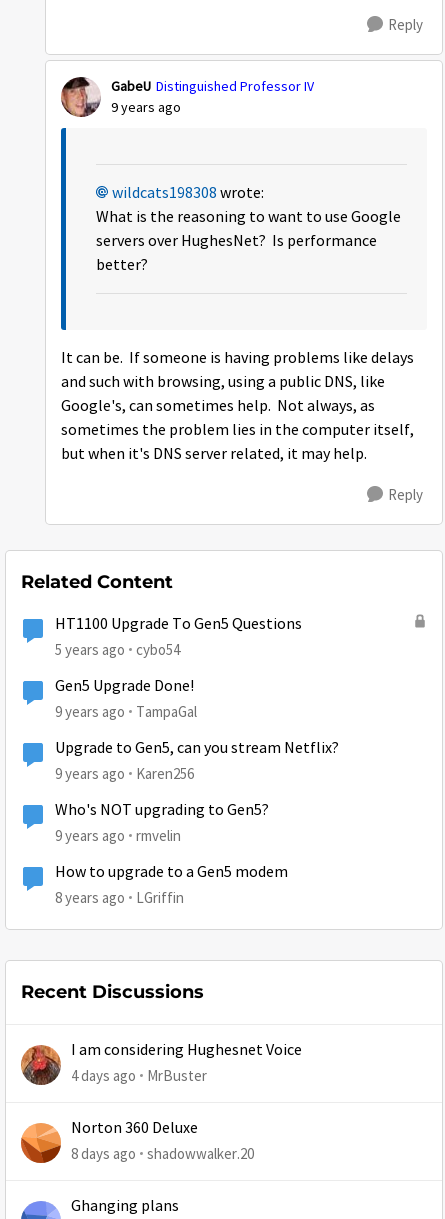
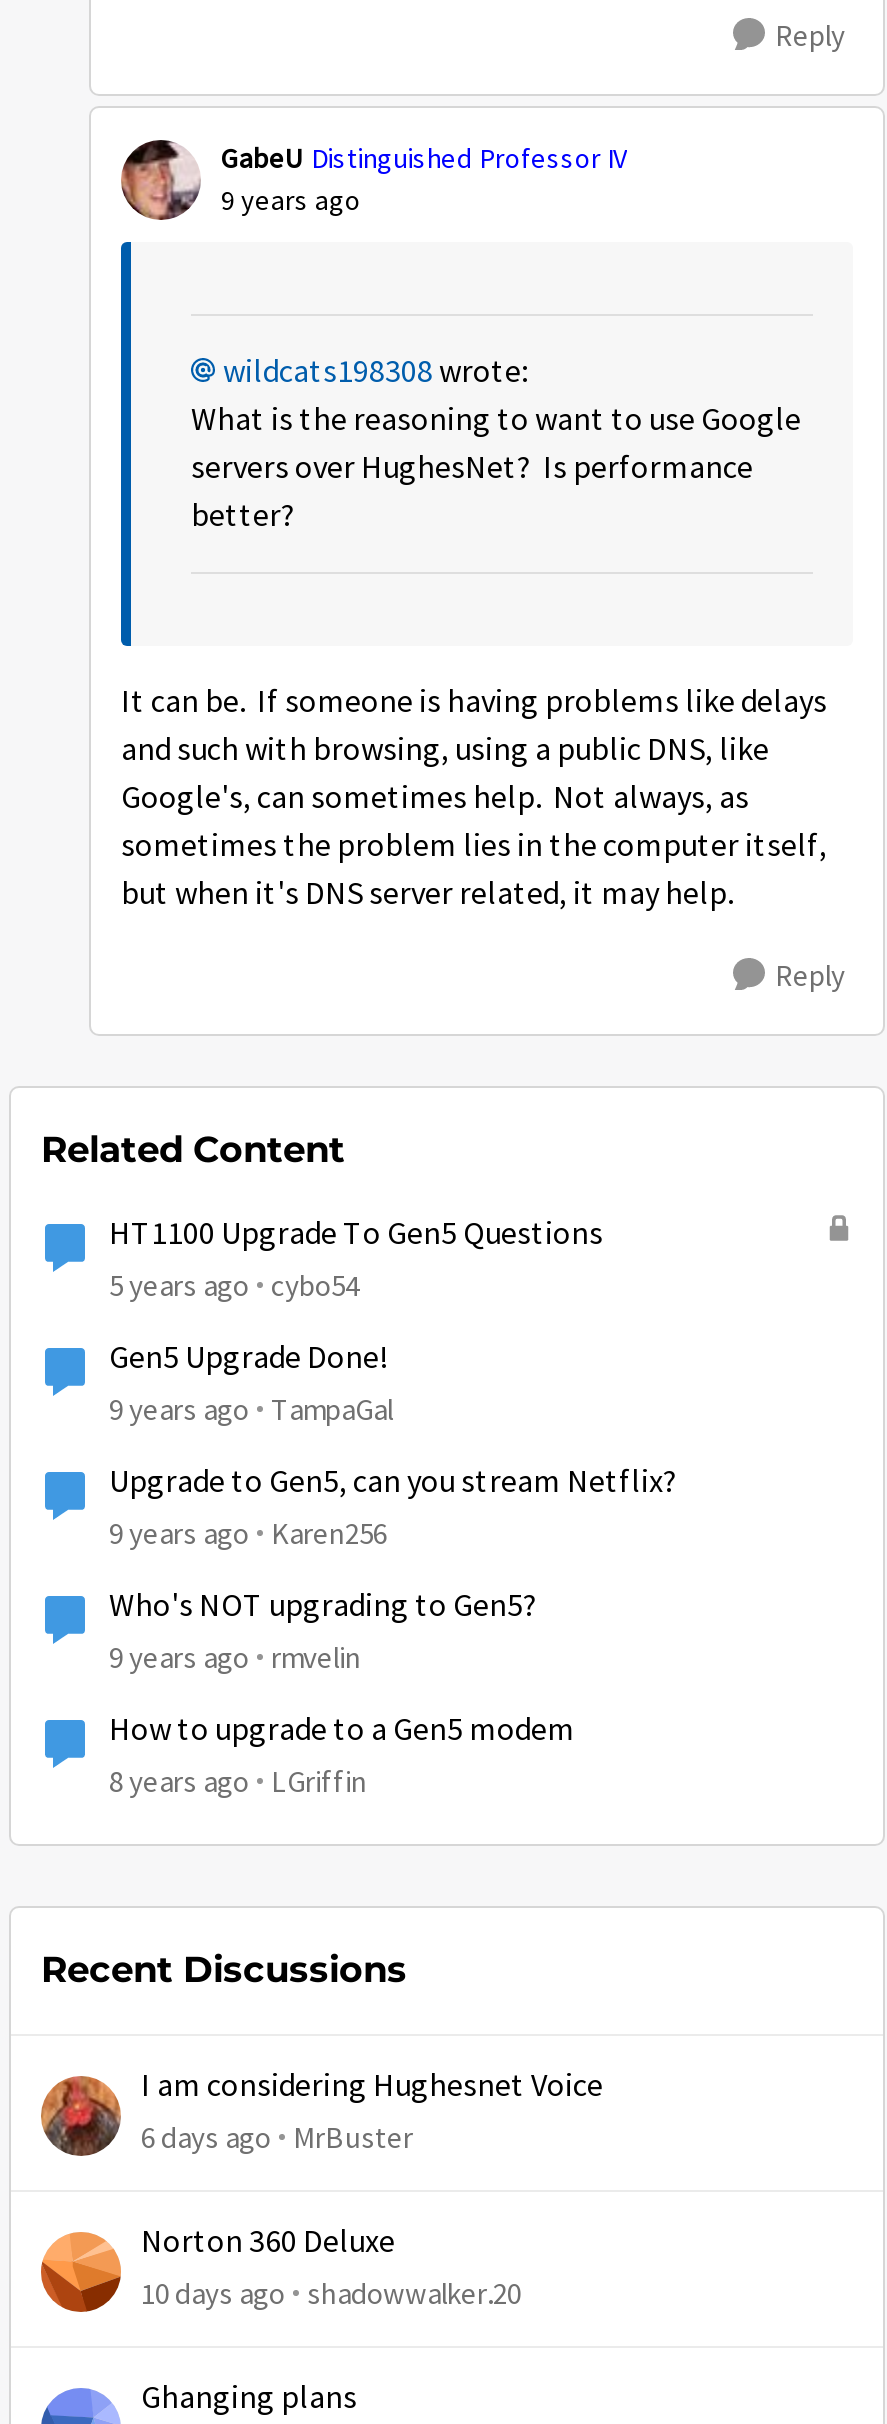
- 4 days ago MrBuster
+ 6 days ago MrBuster

- 8 days ago shadowwalker.20
+ 10 days ago shadowwalker.20
